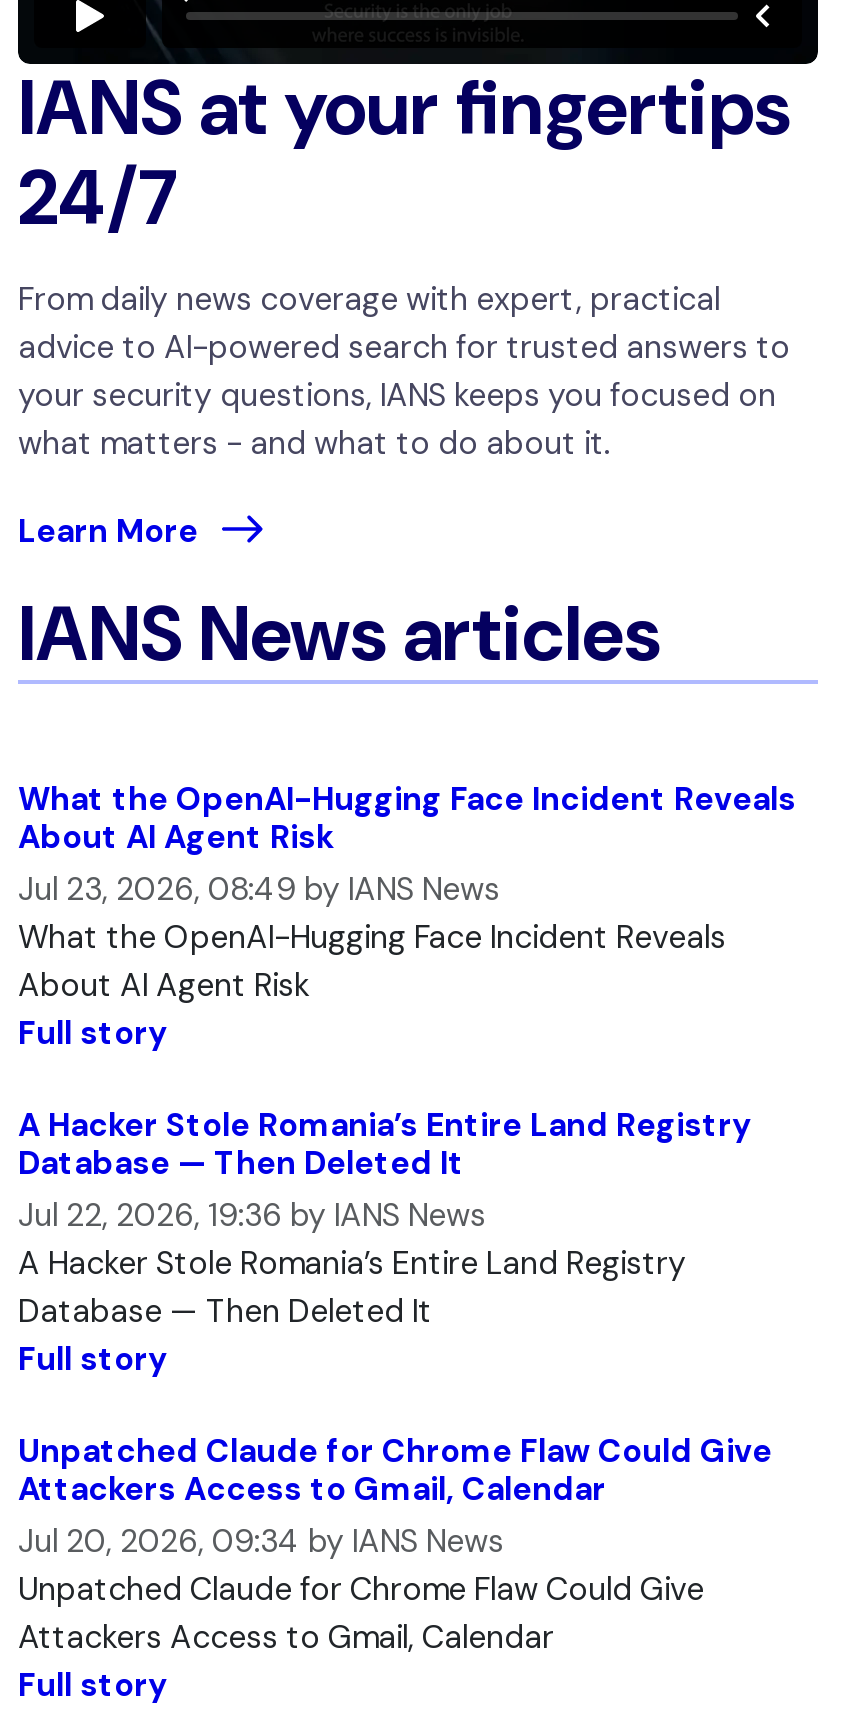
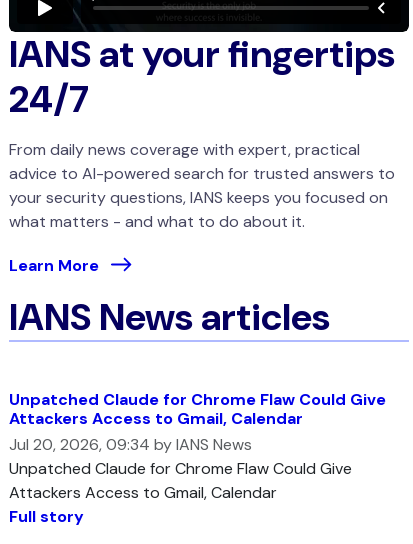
- What the OpenAI-Hugging Face Incident Reveals
- About AI Agent Risk
- Jul 23, 2026, 08:49 by IANS News
- What the OpenAI-Hugging Face Incident Reveals
- About AI Agent Risk
- Full story
- A Hacker Stole Romania’s Entire Land Registry
- Database — Then Deleted It
- Jul 22, 2026, 19:36 by IANS News
- A Hacker Stole Romania’s Entire Land Registry
- Database — Then Deleted It
- Full story
